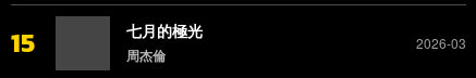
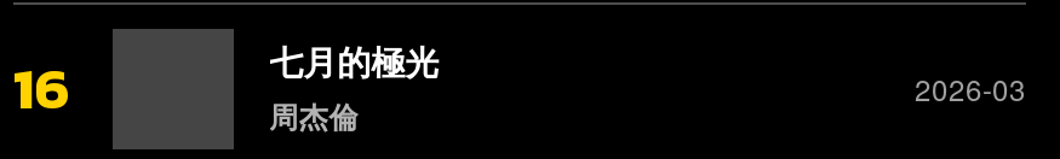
- 15
+ 16
